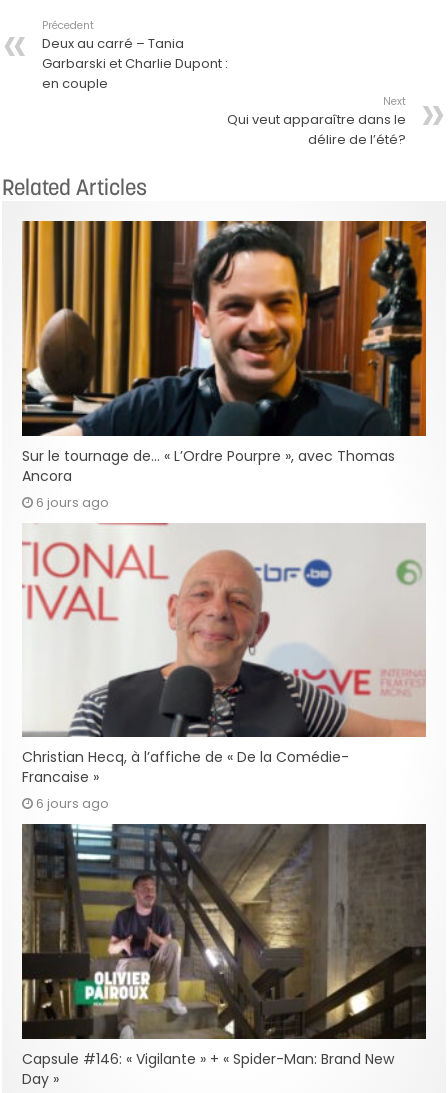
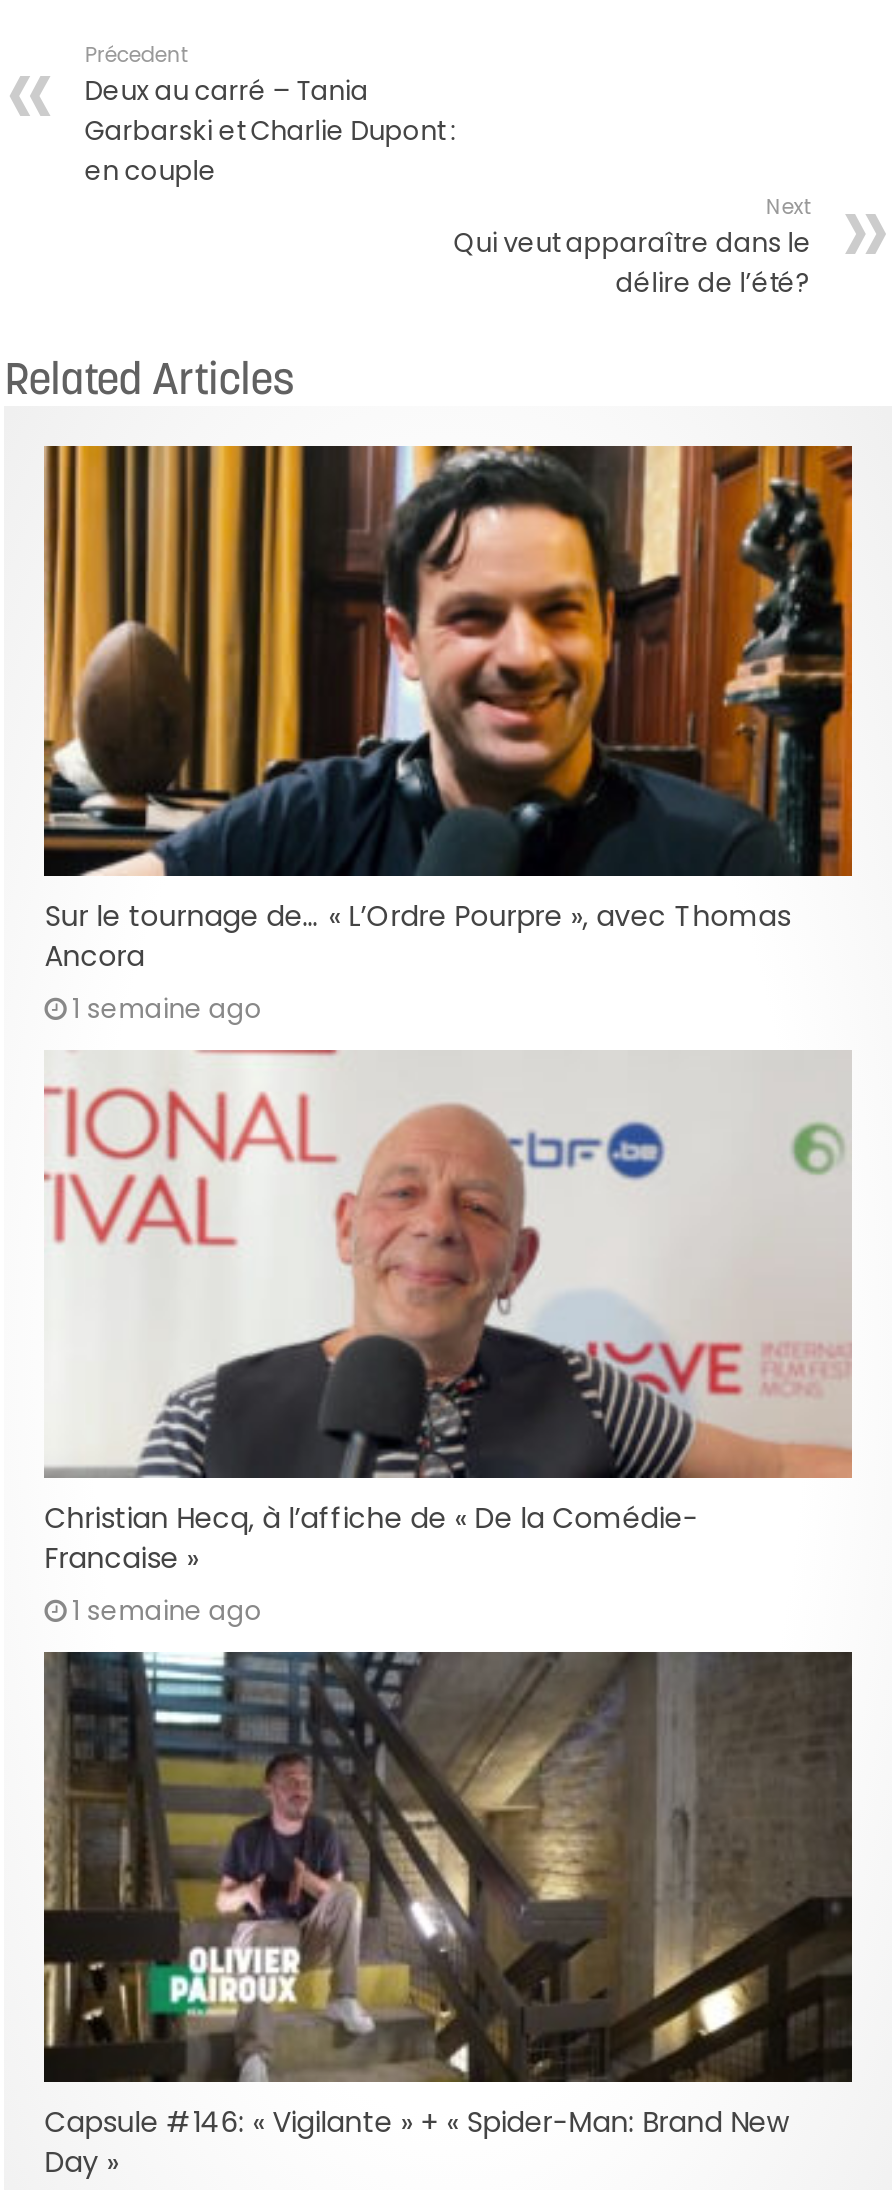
- 6 jours ago
+ 1 semaine ago

- 6 jours ago
+ 1 semaine ago
